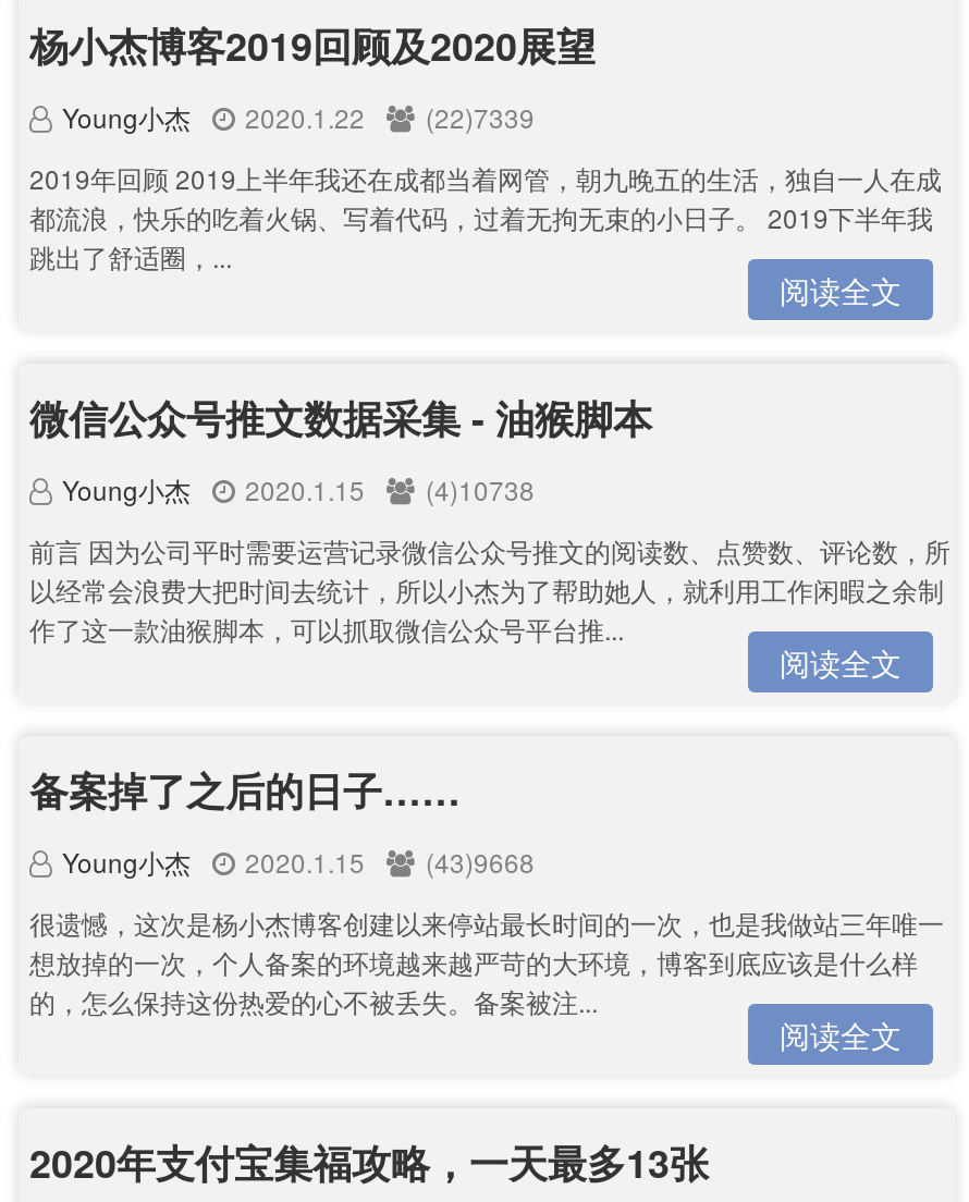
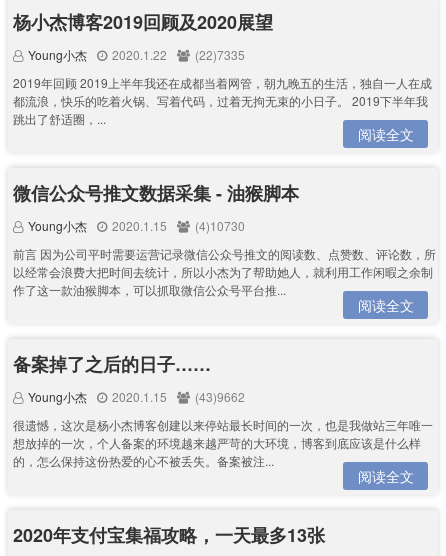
- (22)7339
+ (22)7335

- Young小杰 2020.1.15 (4)10738
+ Young小杰 2020.1.15 (4)10730

- Young小杰 2020.1.15 (43)9668
+ Young小杰 2020.1.15 (43)9662
